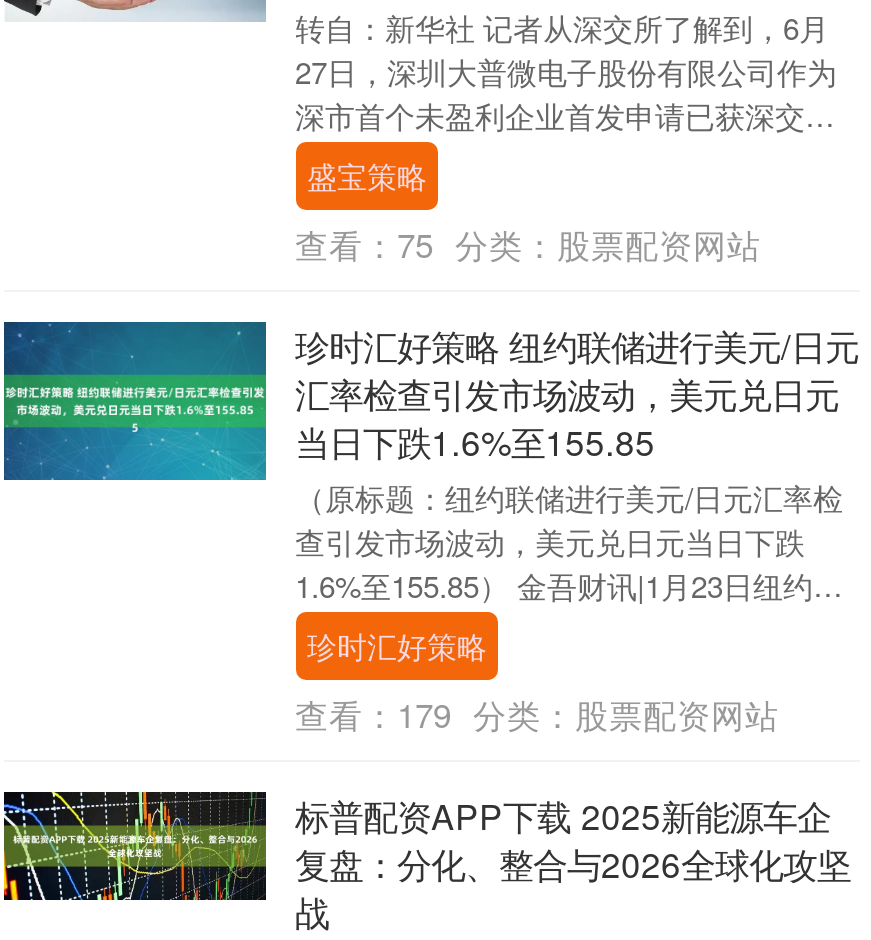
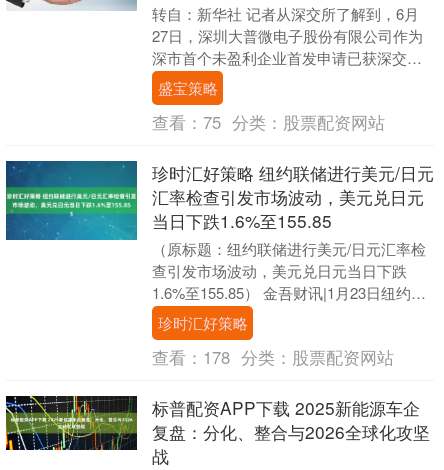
- 查看：179 分类：股票配资网站
+ 查看：178 分类：股票配资网站
